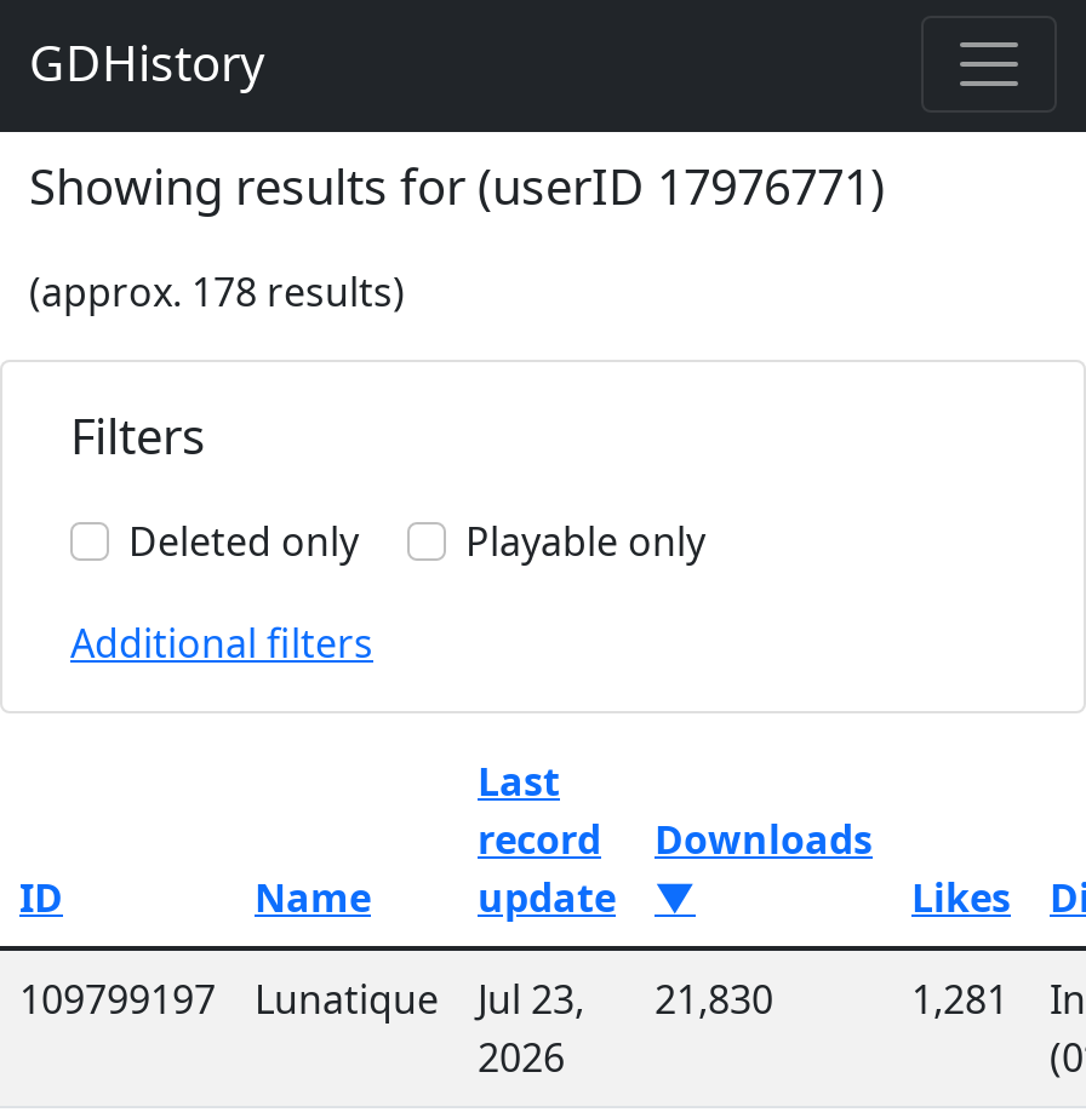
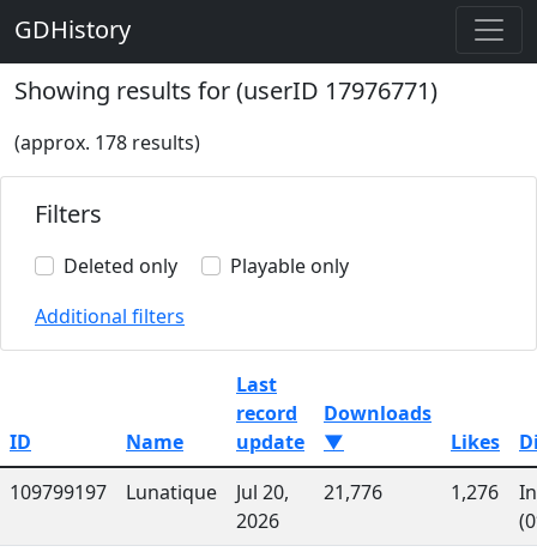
- Jul 23,
+ Jul 20,

- 21,830
+ 21,776

- 1,281
+ 1,276
